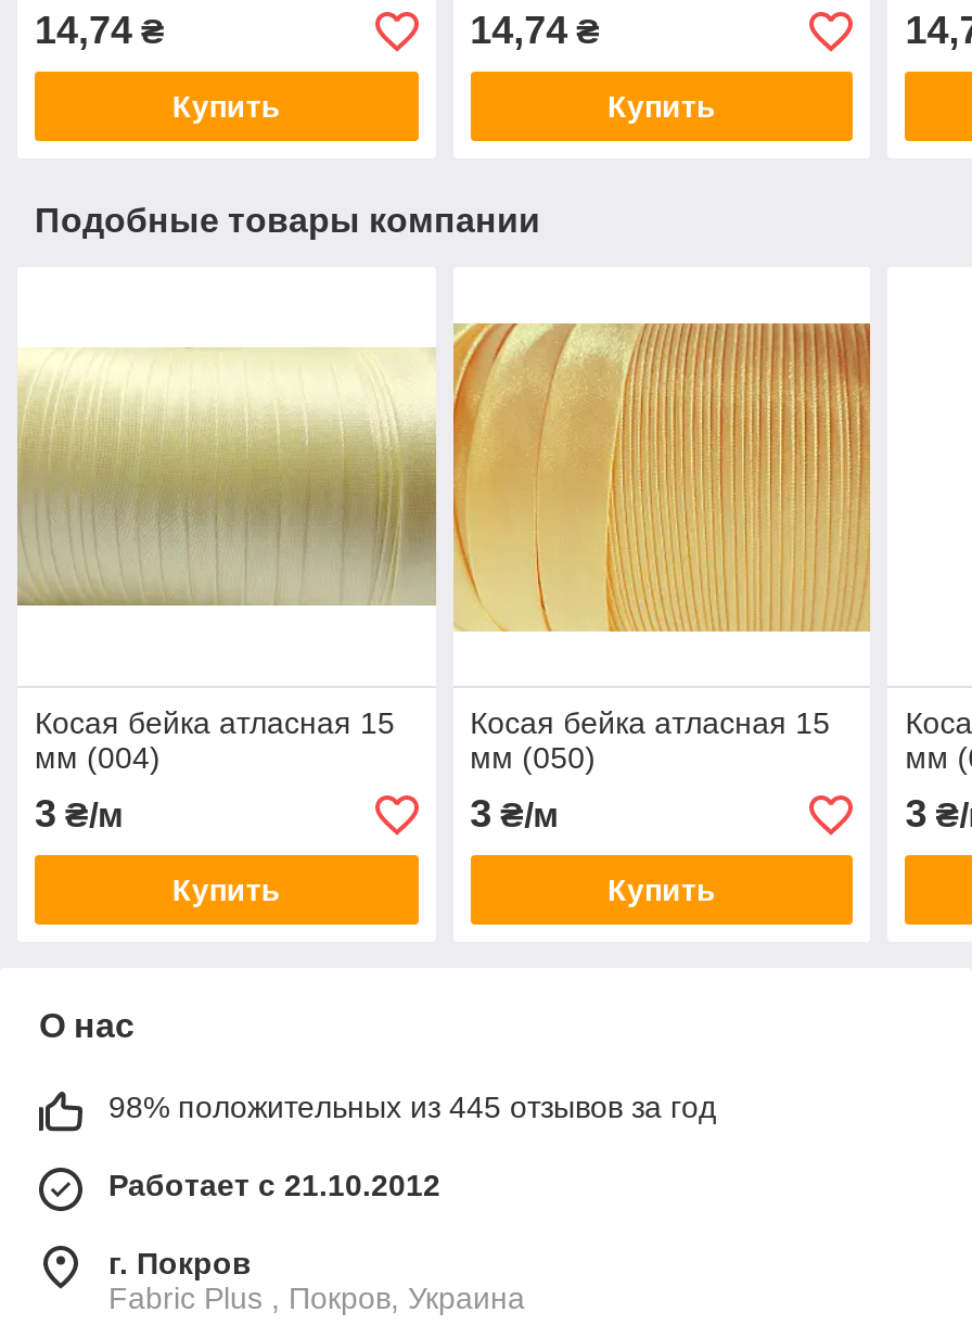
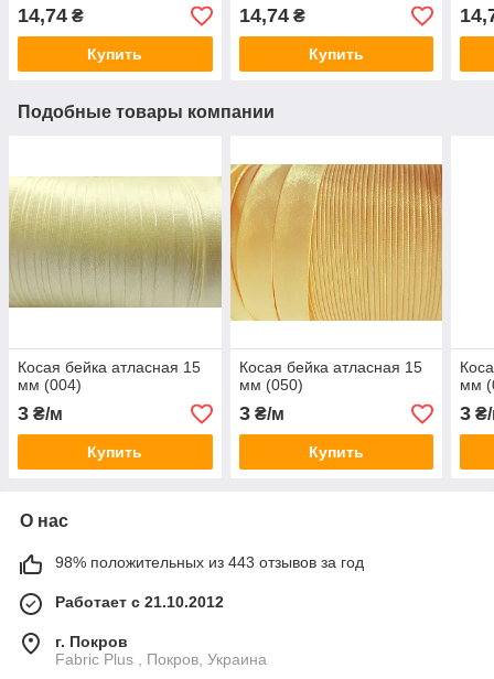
- 98% положительных из 445 отзывов за год
+ 98% положительных из 443 отзывов за год
